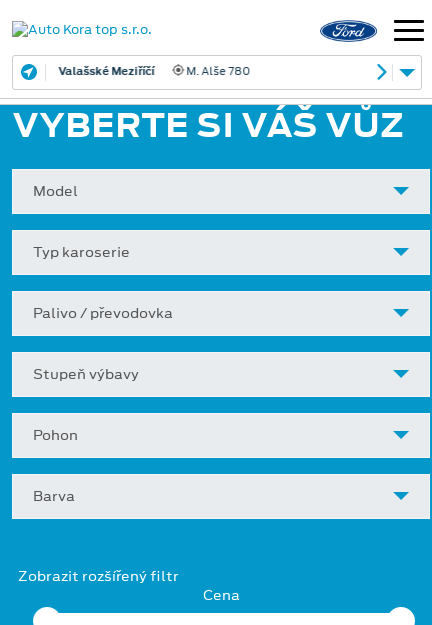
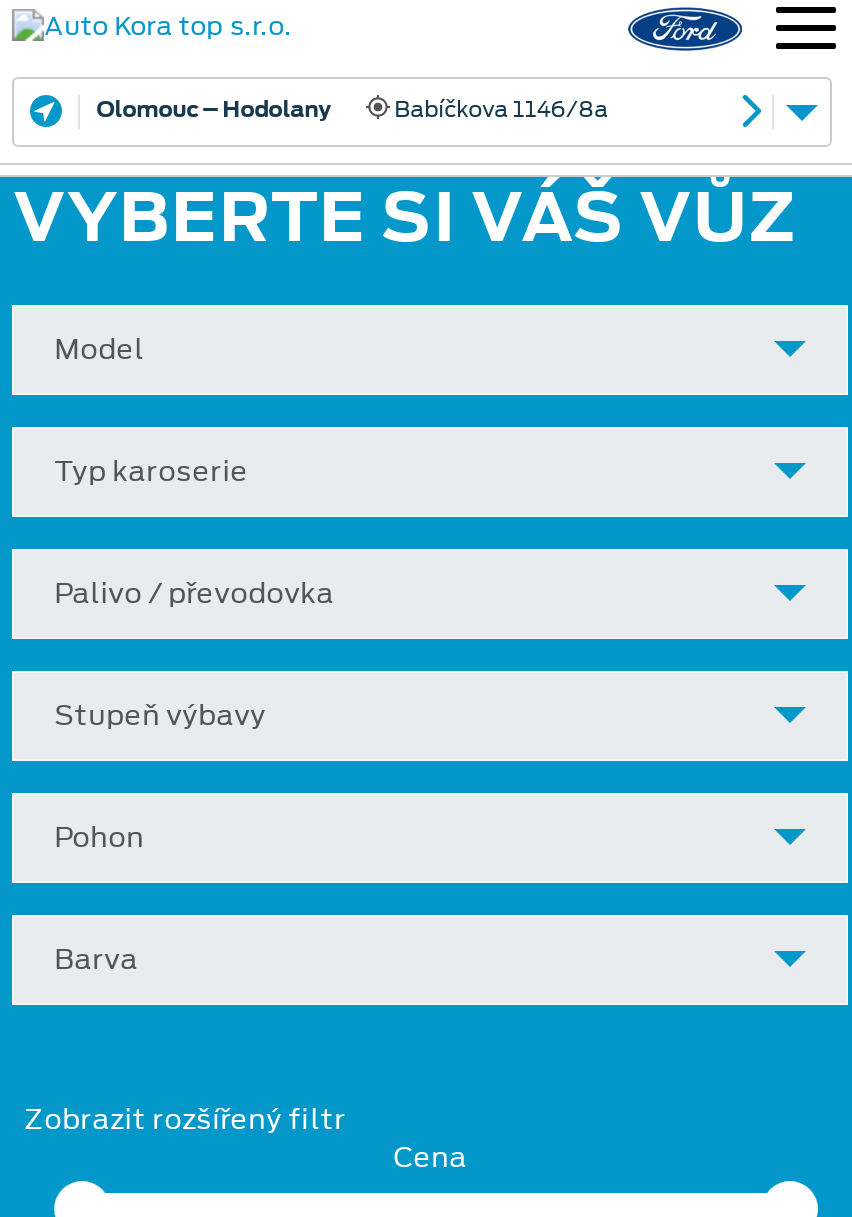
- Valašské Meziříčí
- M. Alše 780
+ Olomouc – Hodolany
+ Babíčkova 1146/8a
